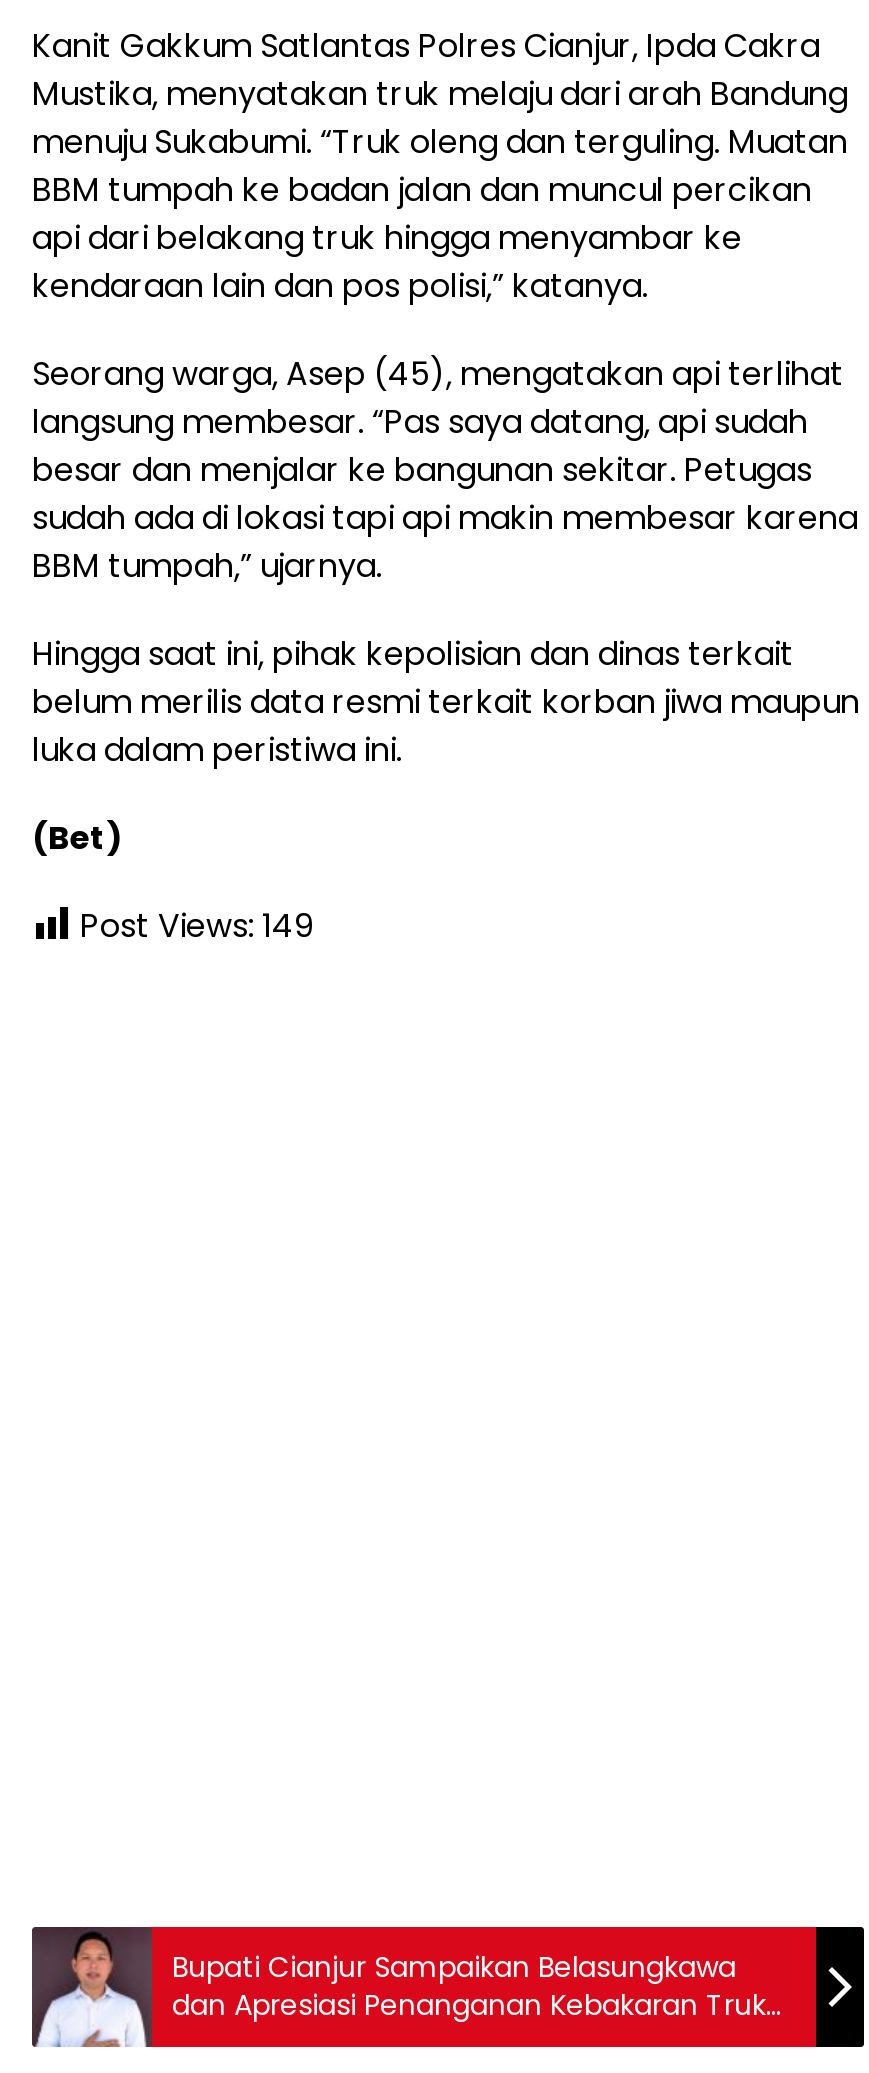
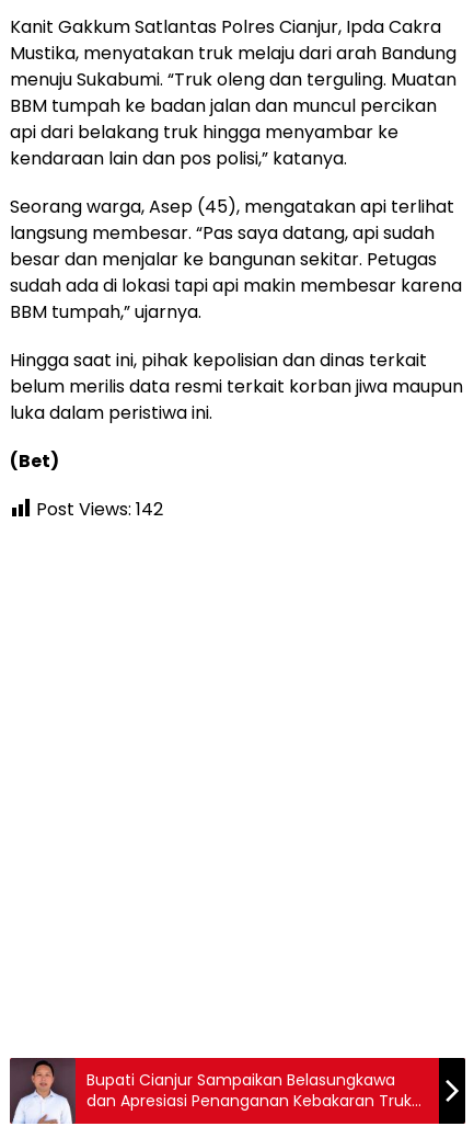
- Post Views: 149
+ Post Views: 142
